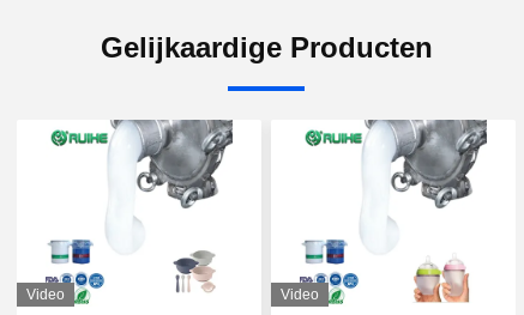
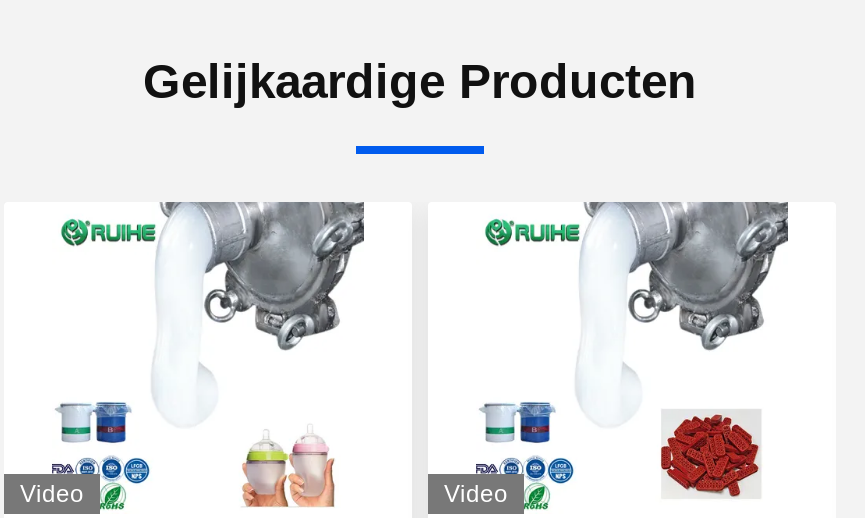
- [image]
+ [image]

- [image]
+ [image]
